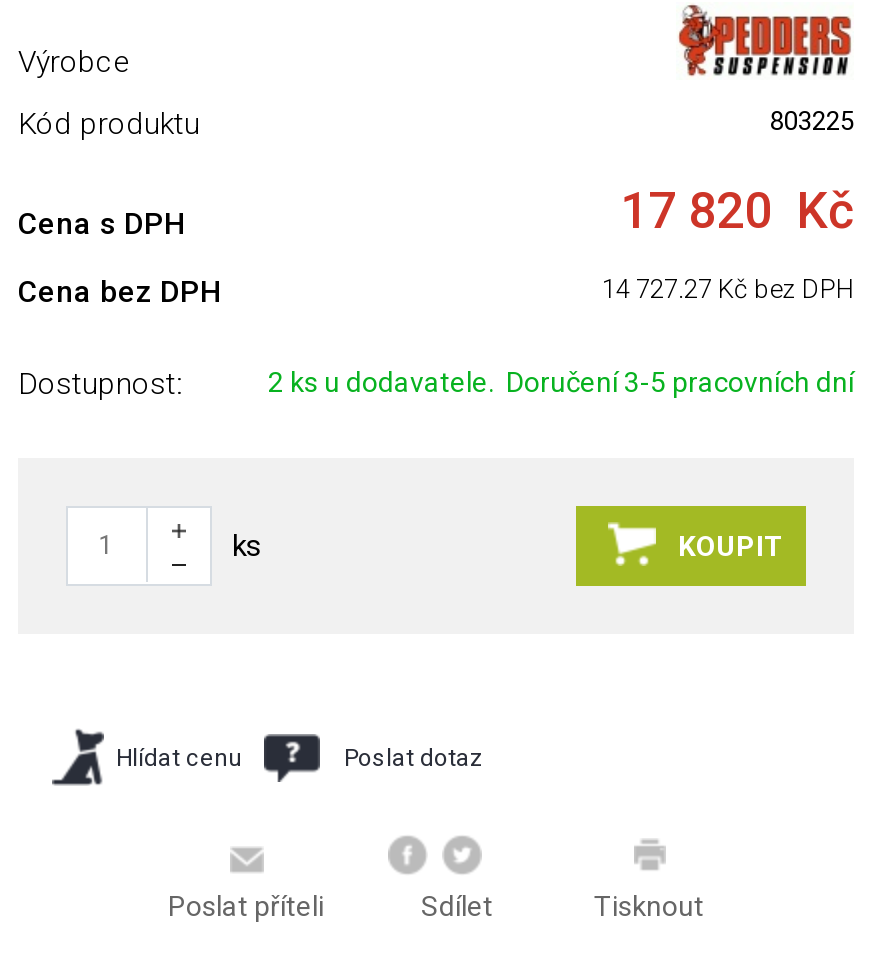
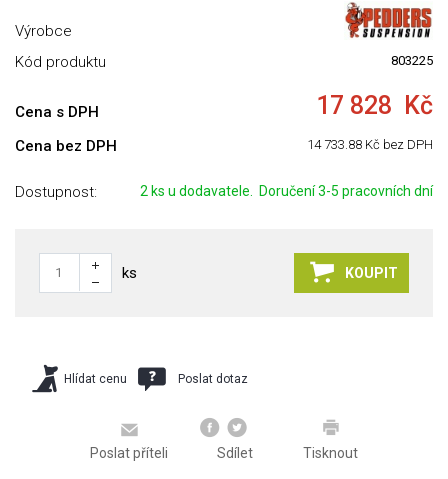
- 17 820 Kč
+ 17 828 Kč

- 14 727.27 Kč bez DPH
+ 14 733.88 Kč bez DPH
